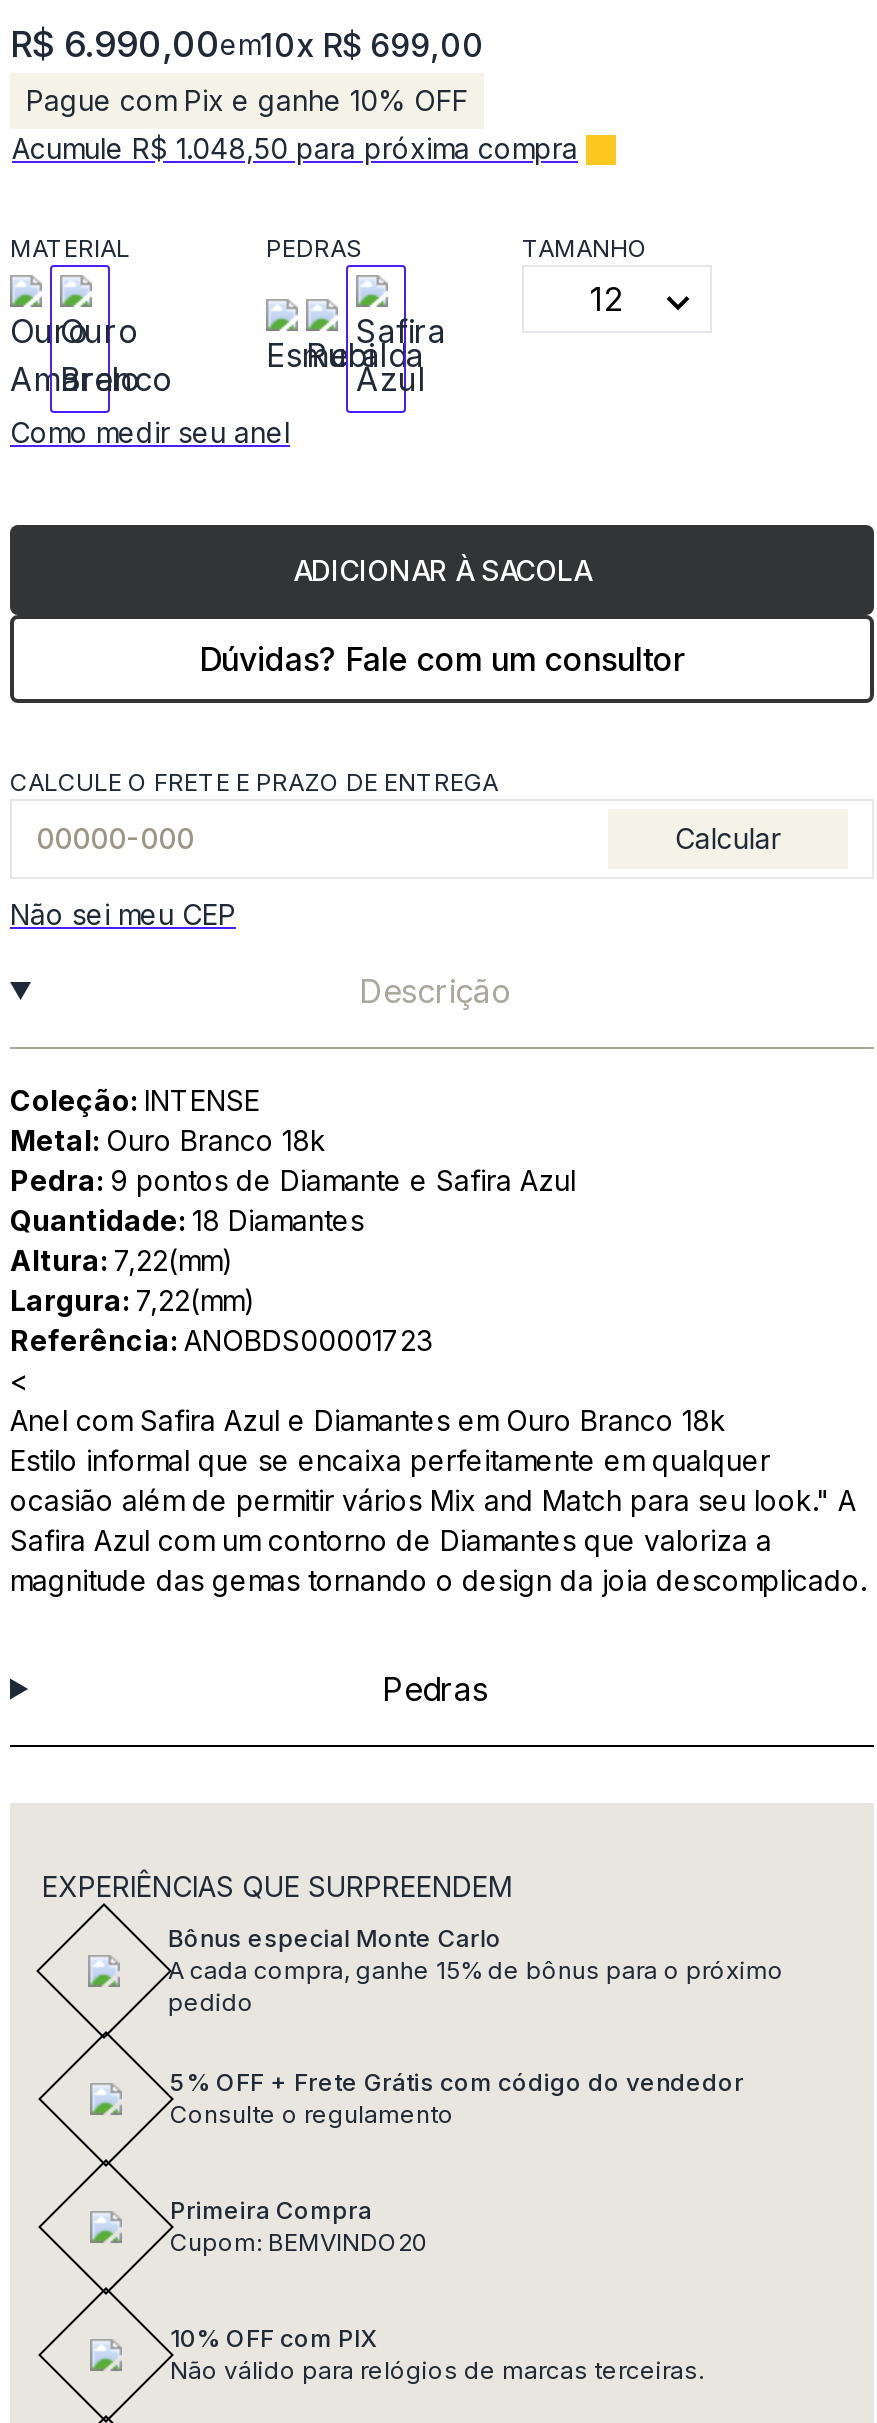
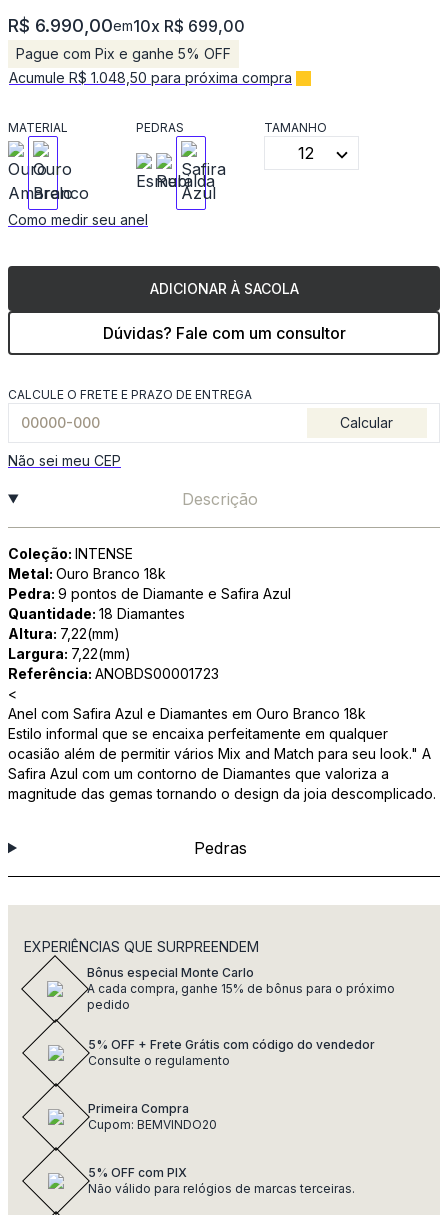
- Pague com Pix e ganhe 10% OFF
+ Pague com Pix e ganhe 5% OFF

- 10% OFF com PIX
+ 5% OFF com PIX
